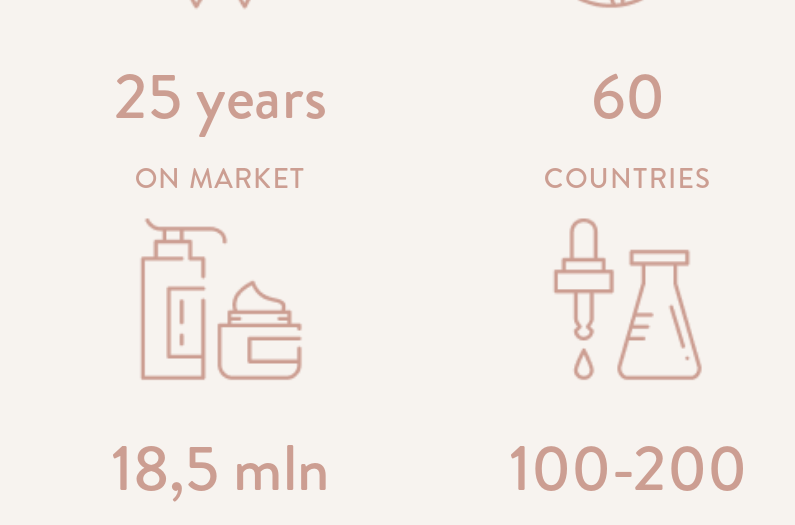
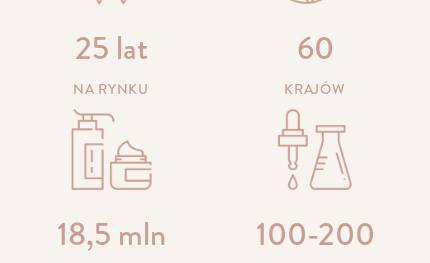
- 25 years
- ON MARKET
+ 25 lat
+ NA RYNKU

- COUNTRIES
+ KRAJÓW
